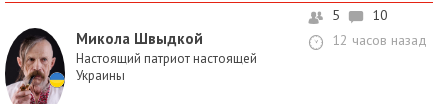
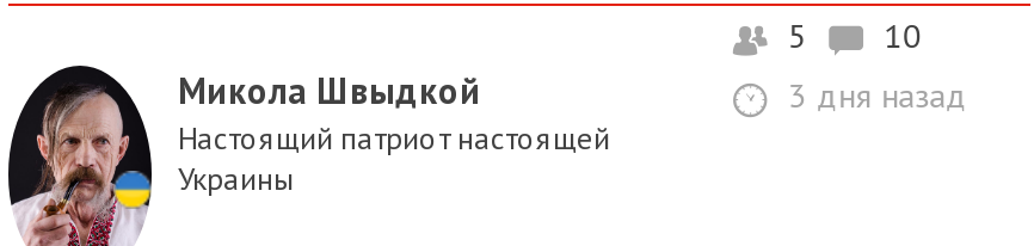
- 12 часов назад
+ 3 дня назад
